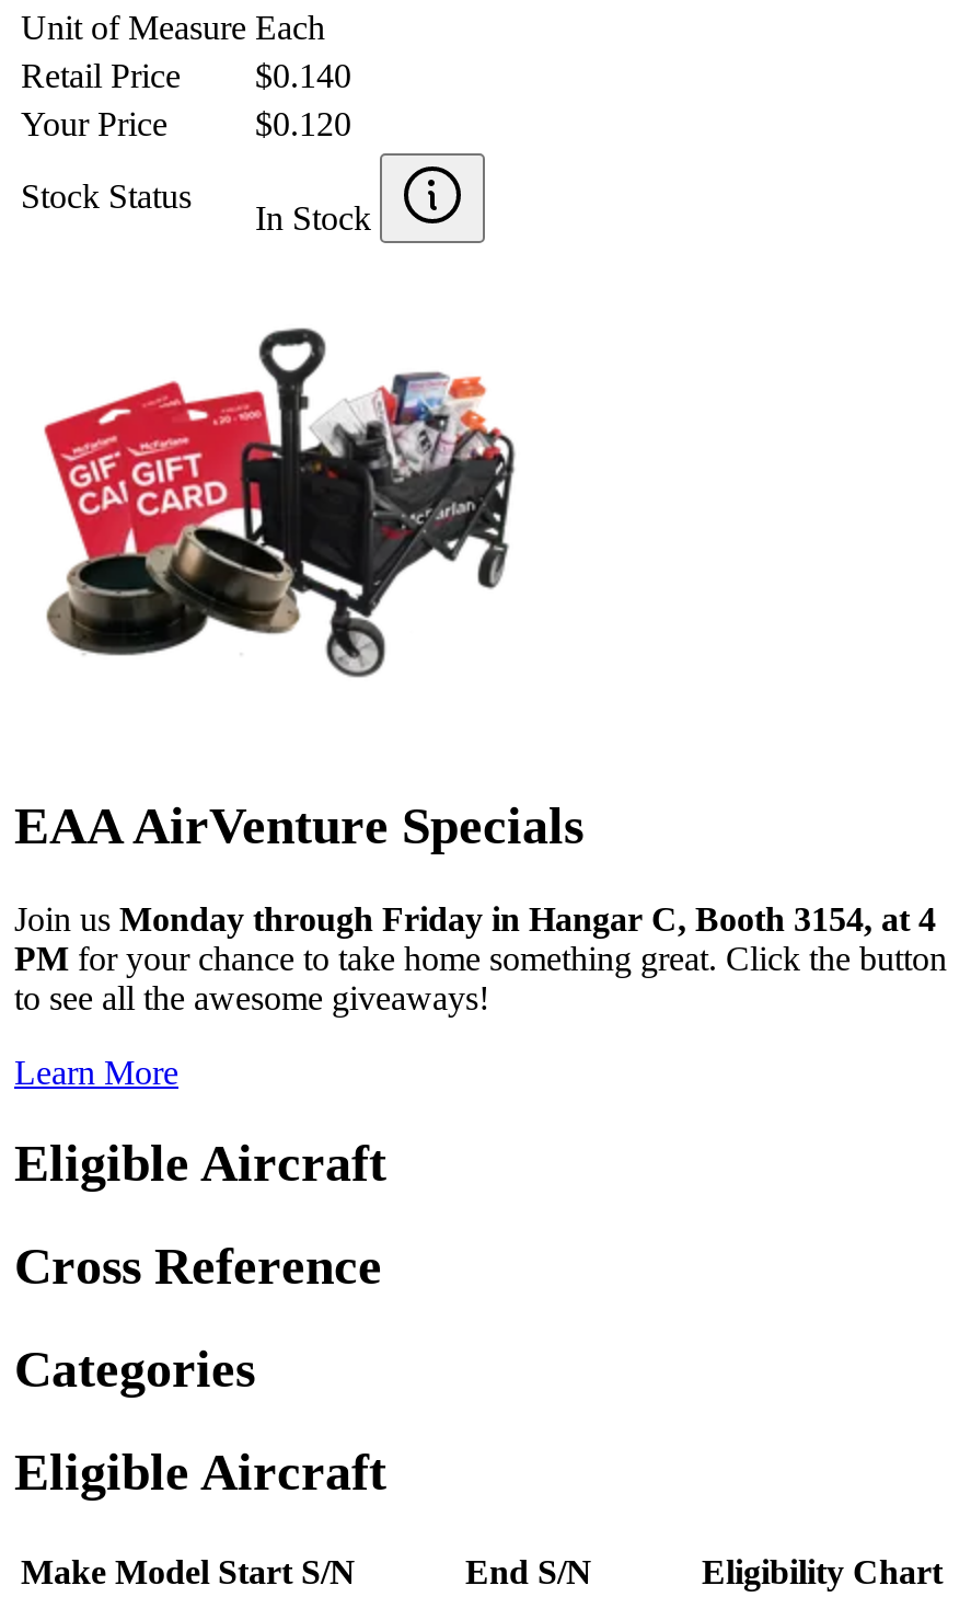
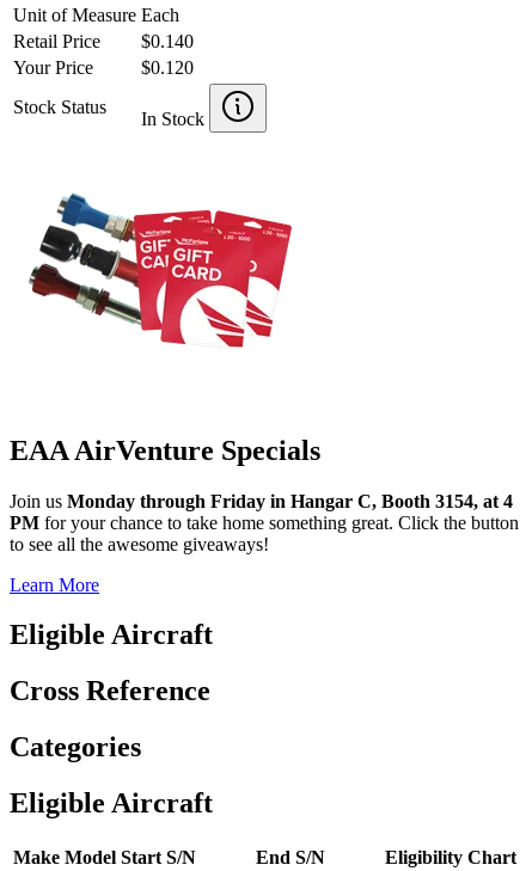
- [image]
+ [image]
